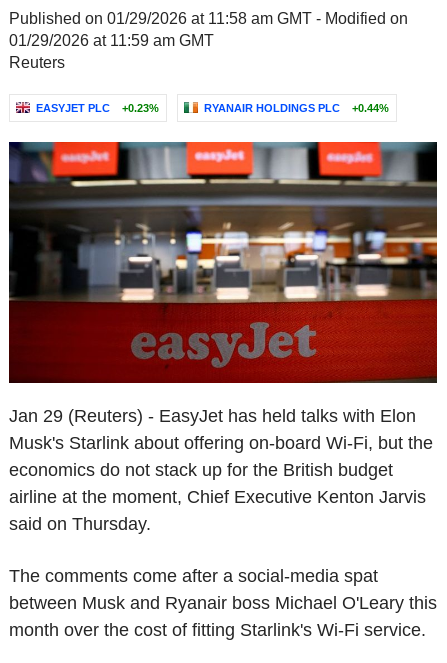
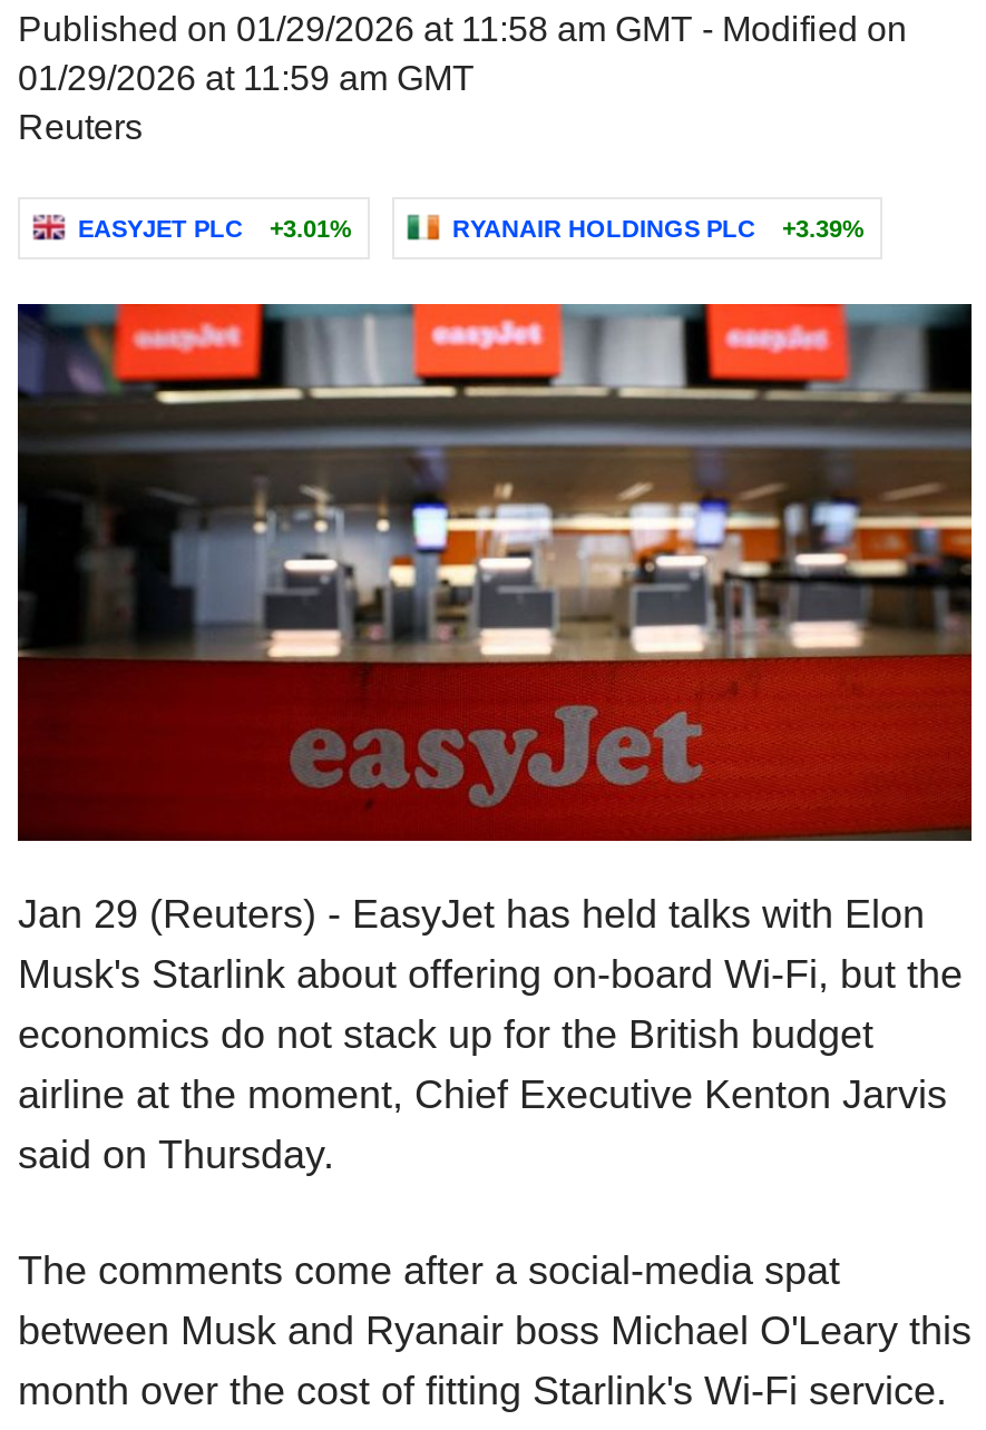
- EASYJET PLC +0.23%
+ EASYJET PLC +3.01%

- RYANAIR HOLDINGS PLC +0.44%
+ RYANAIR HOLDINGS PLC +3.39%
